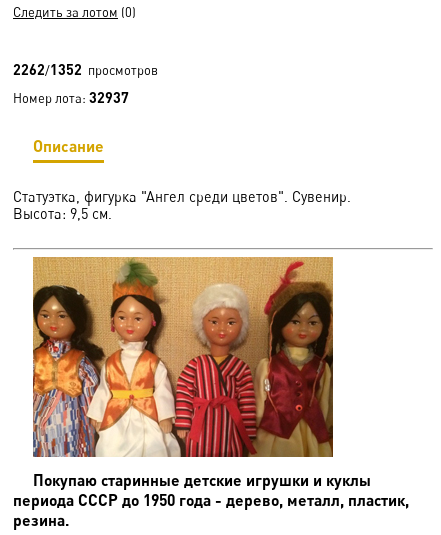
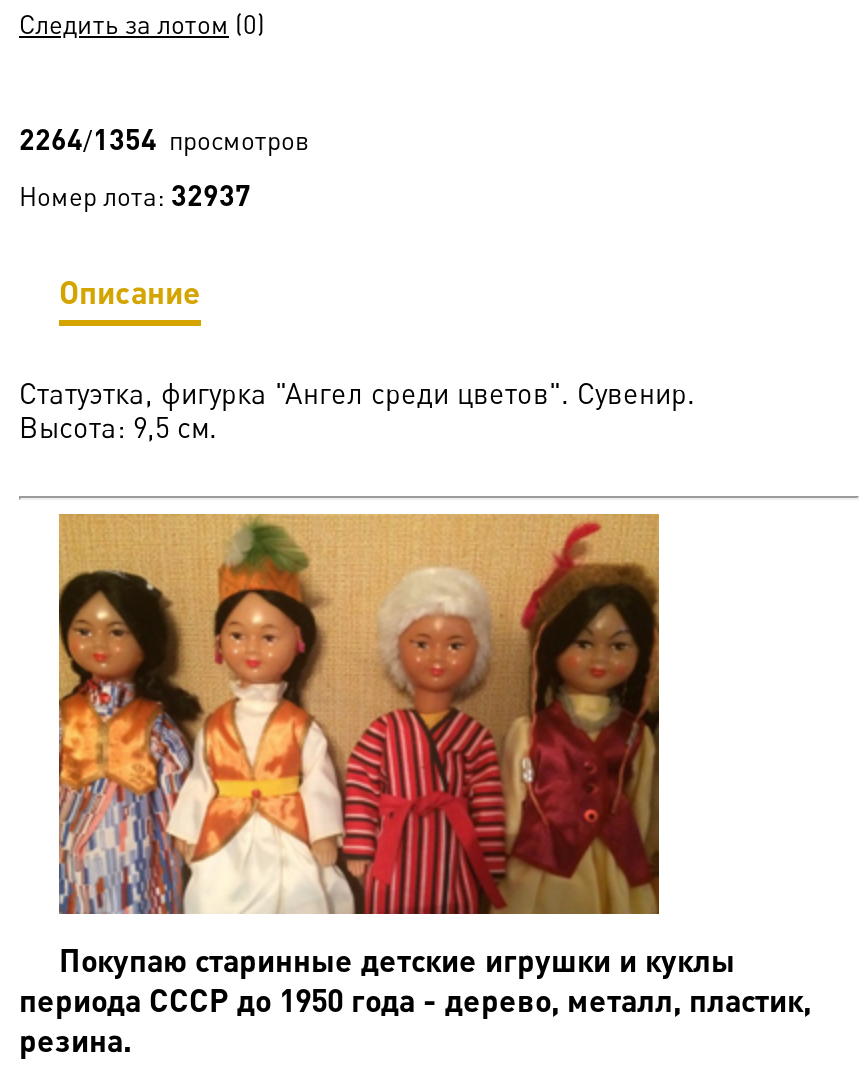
- 2262/1352 просмотров
+ 2264/1354 просмотров
